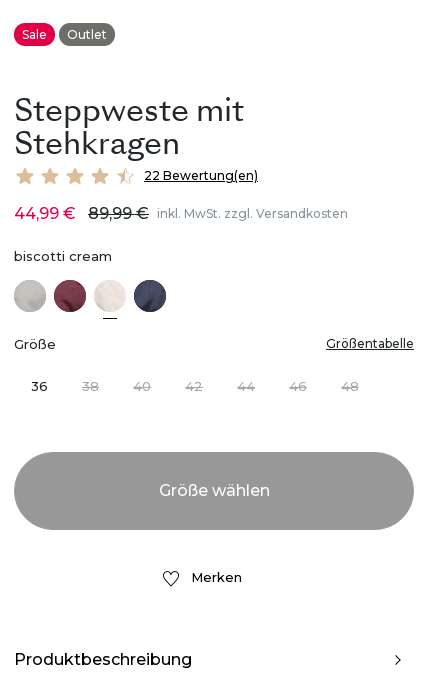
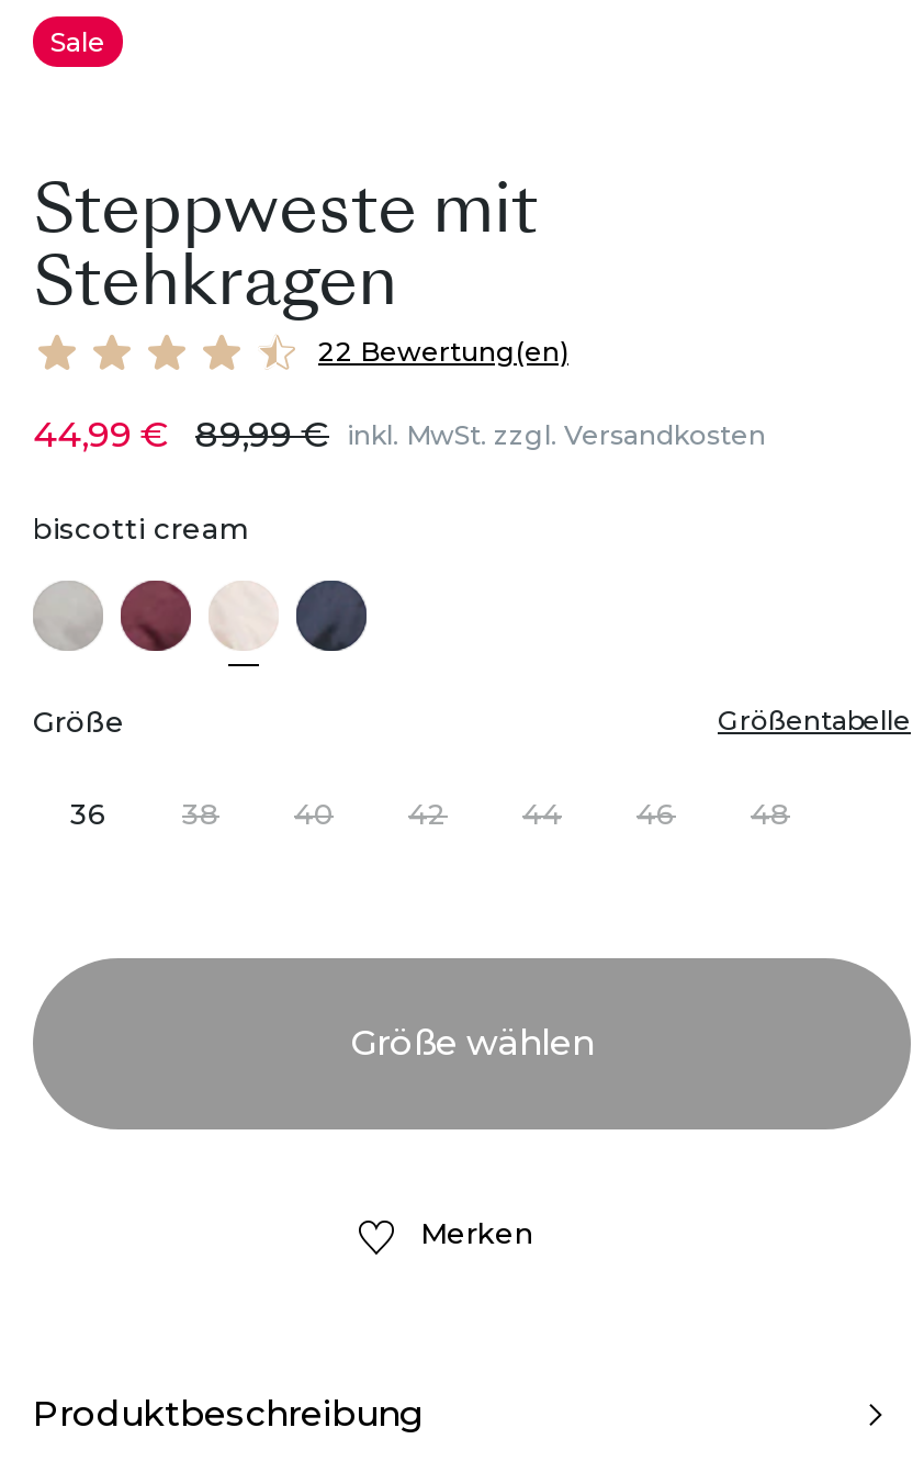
- Outlet
